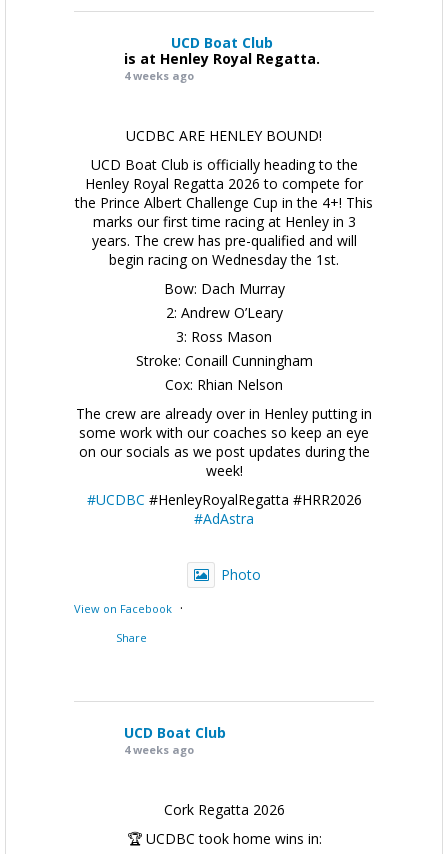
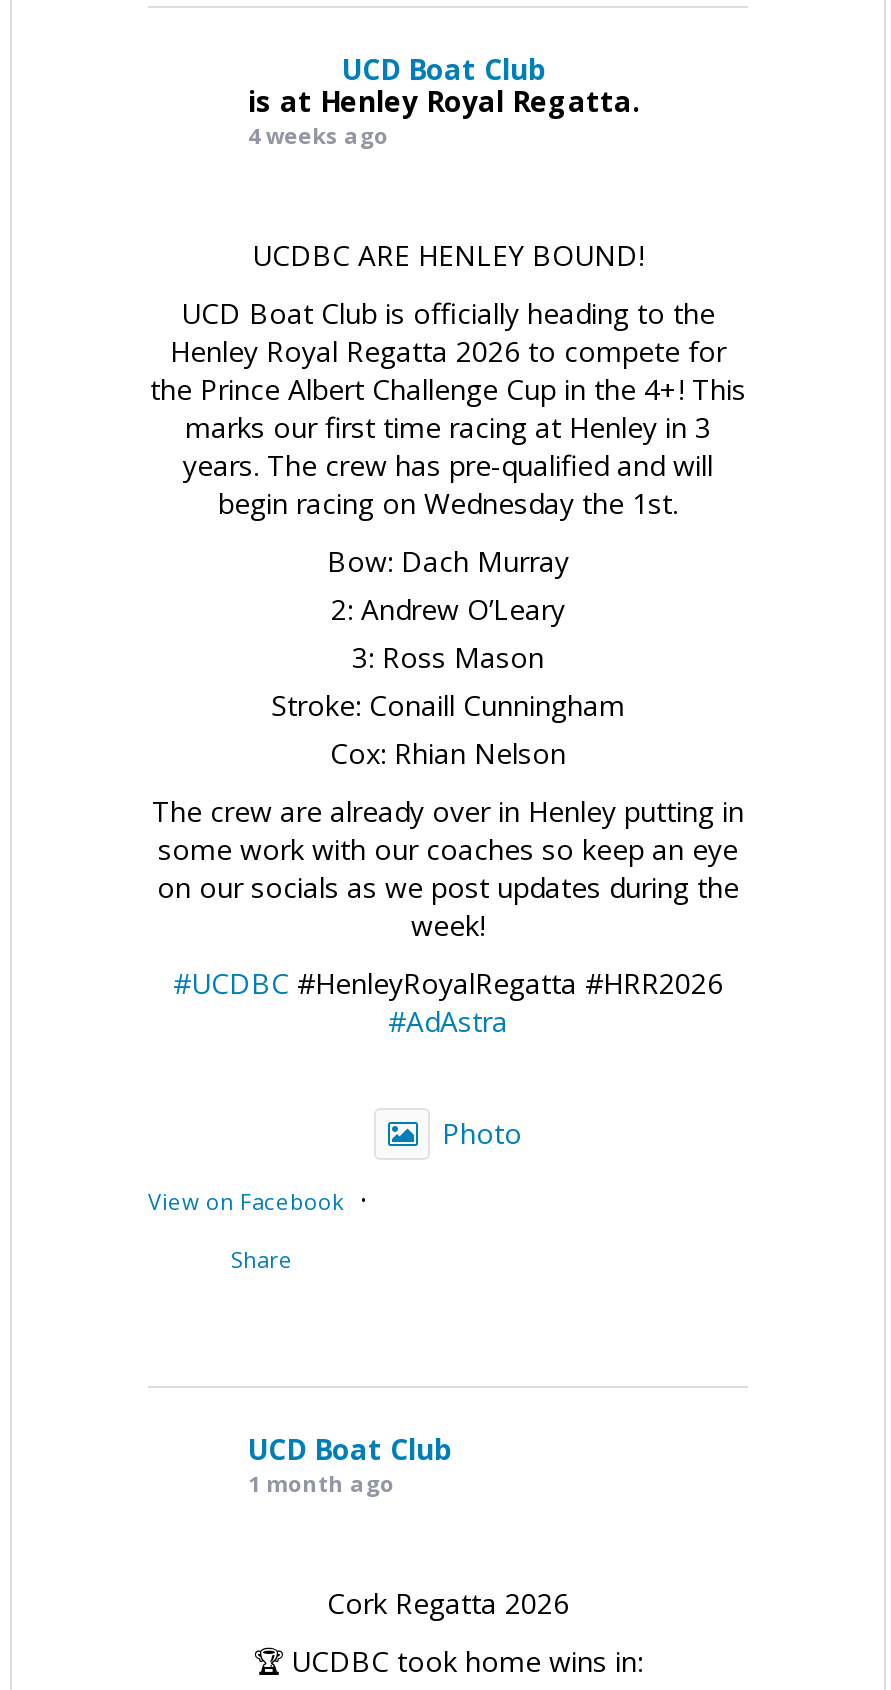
- 4 weeks ago
+ 1 month ago
